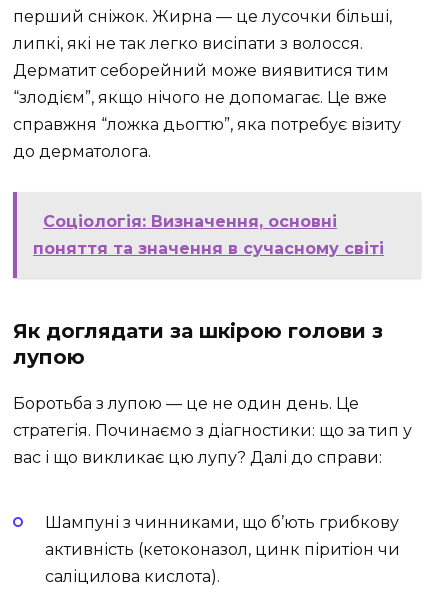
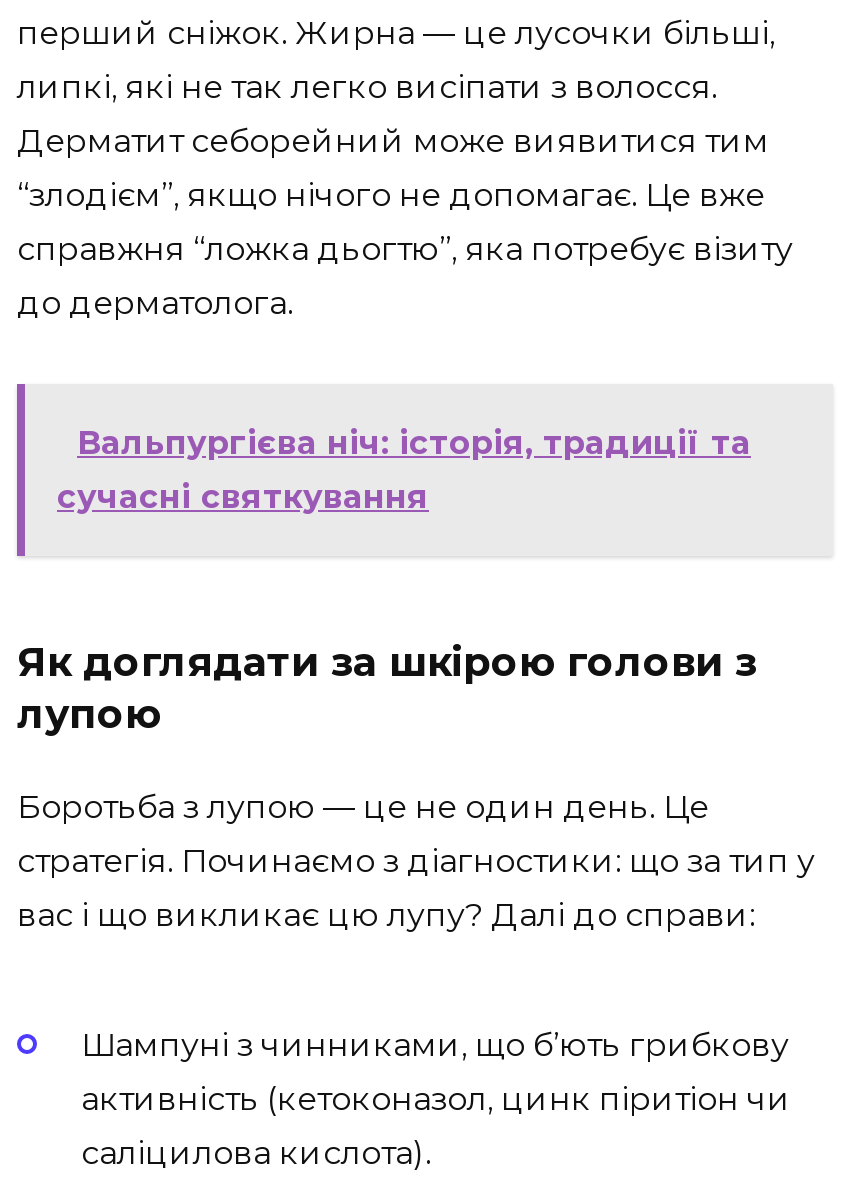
- Соціологія: Визначення, основні
- поняття та значення в сучасному світі
+ Вальпургієва ніч: історія, традиції та
+ сучасні святкування
